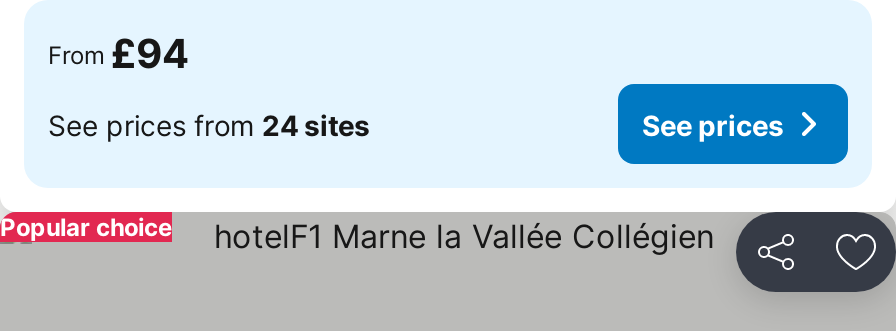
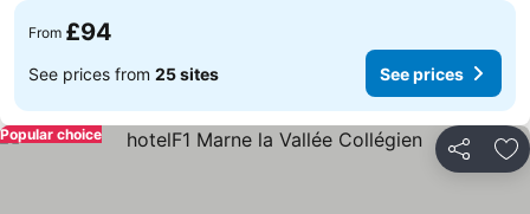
- See prices from 24 sites
+ See prices from 25 sites
